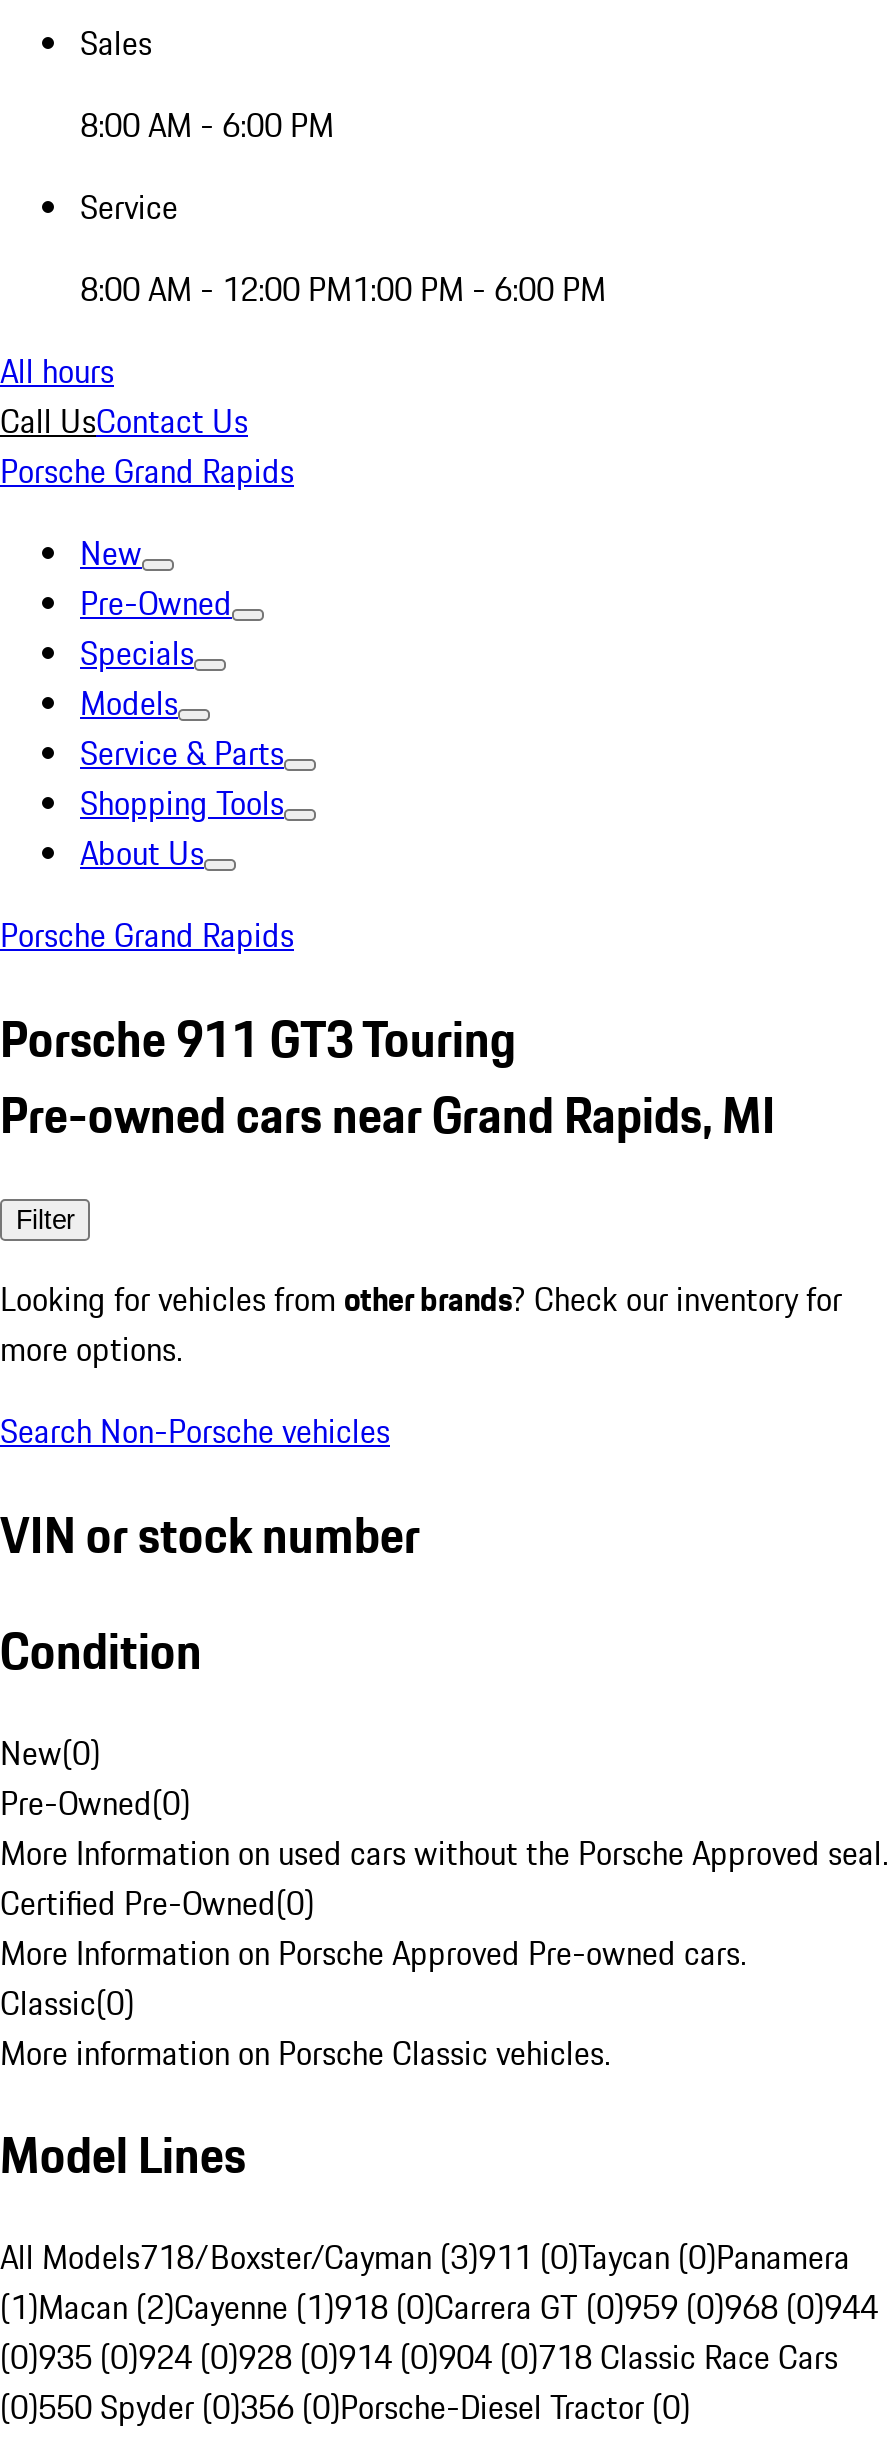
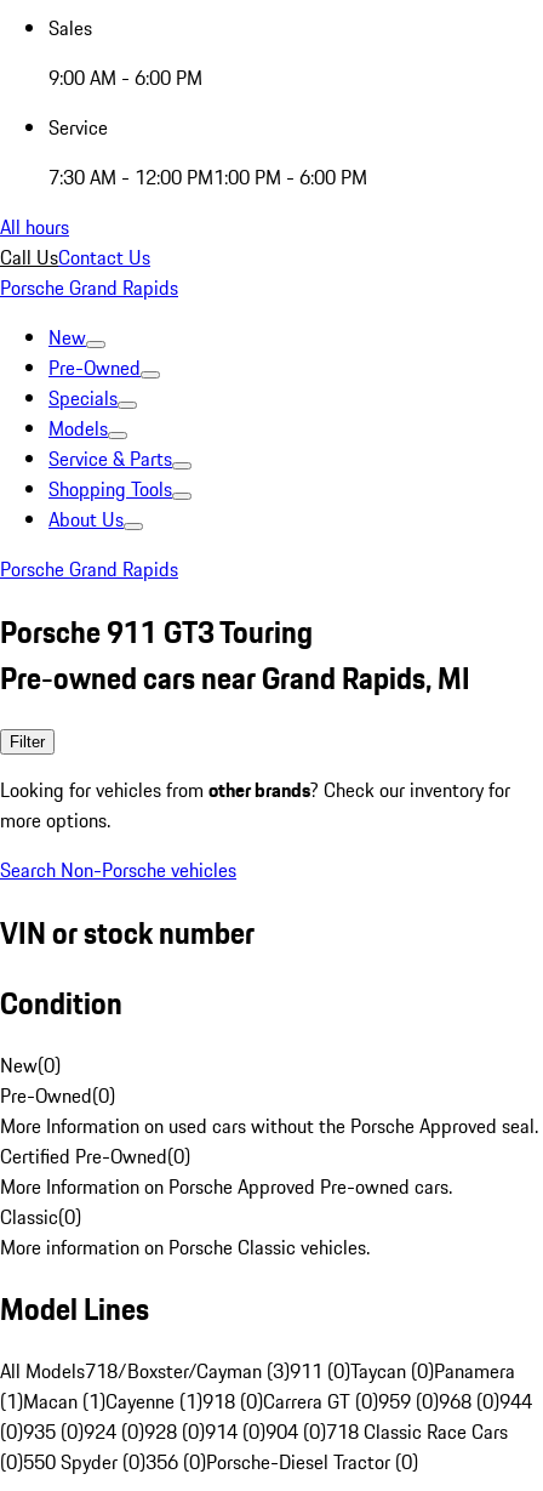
- 8:00 AM - 6:00 PM
+ 9:00 AM - 6:00 PM

- 8:00 AM - 12:00 PM1:00 PM - 6:00 PM
+ 7:30 AM - 12:00 PM1:00 PM - 6:00 PM

- (1)Macan (2)Cayenne (1)918 (0)Carrera GT (0)959 (0)968 (0)944
+ (1)Macan (1)Cayenne (1)918 (0)Carrera GT (0)959 (0)968 (0)944
